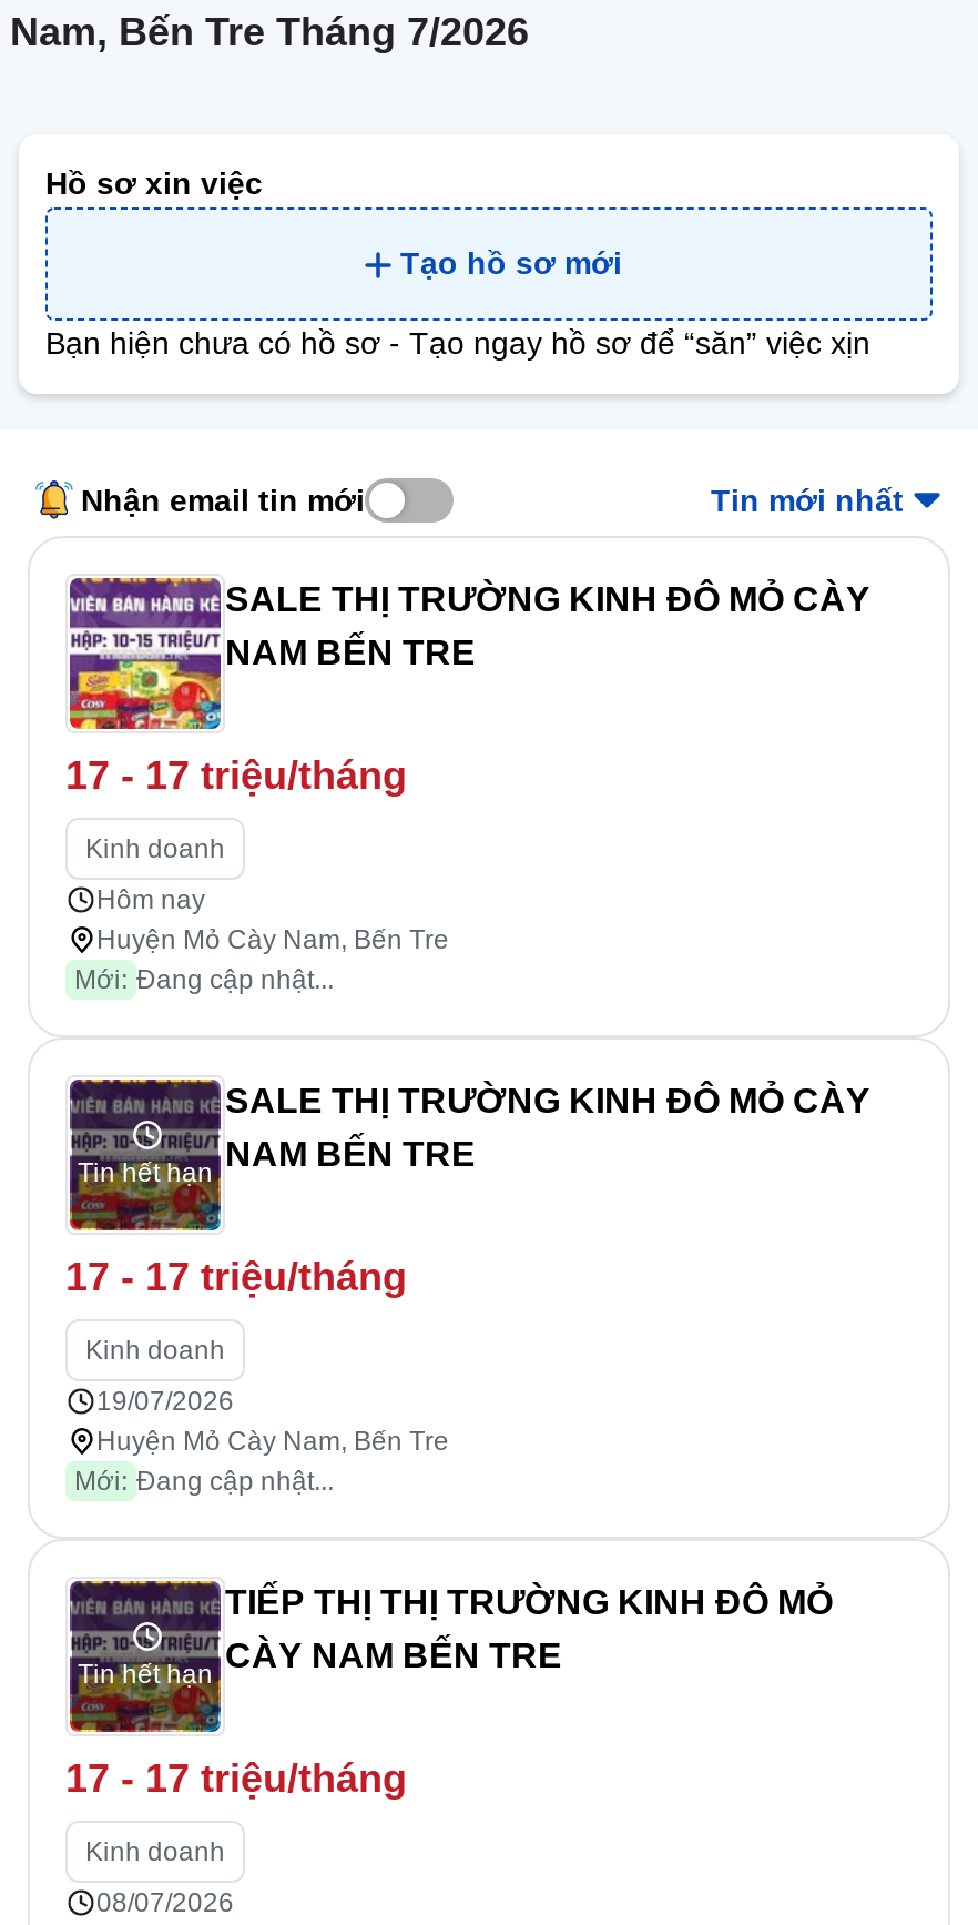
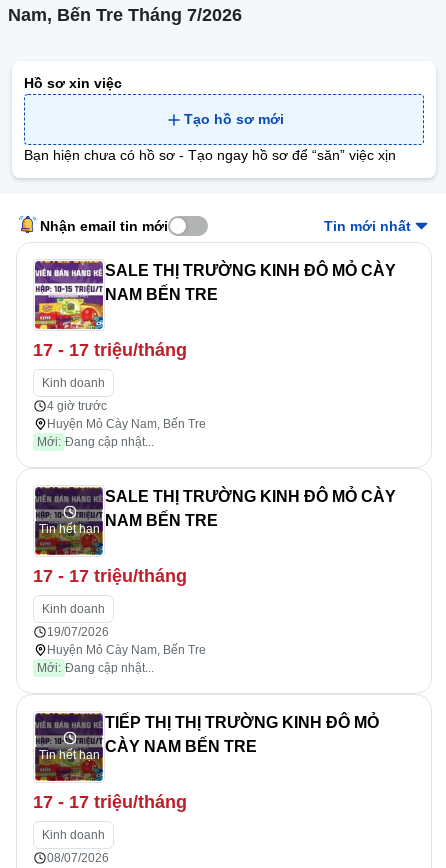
- Hôm nay
+ 4 giờ trước
